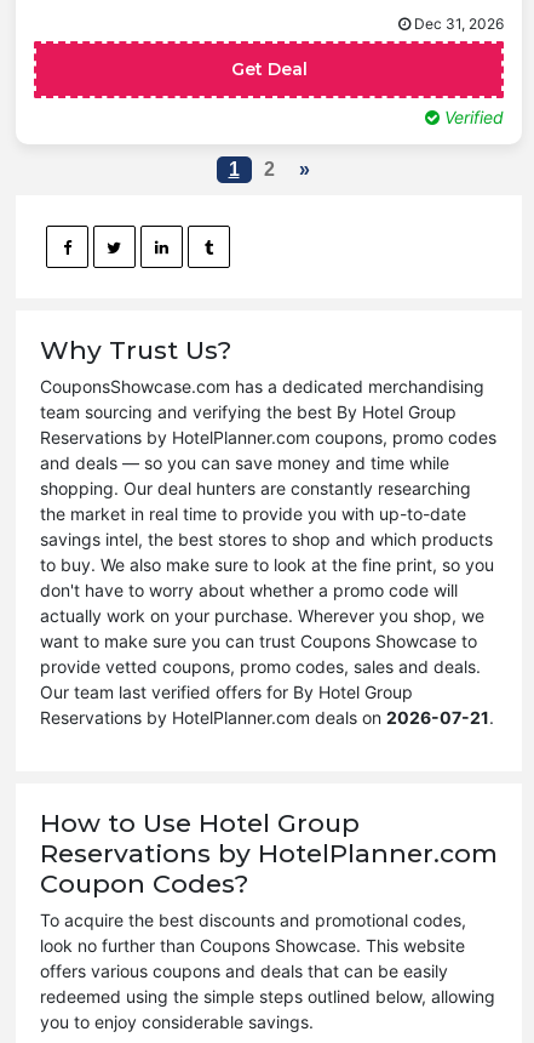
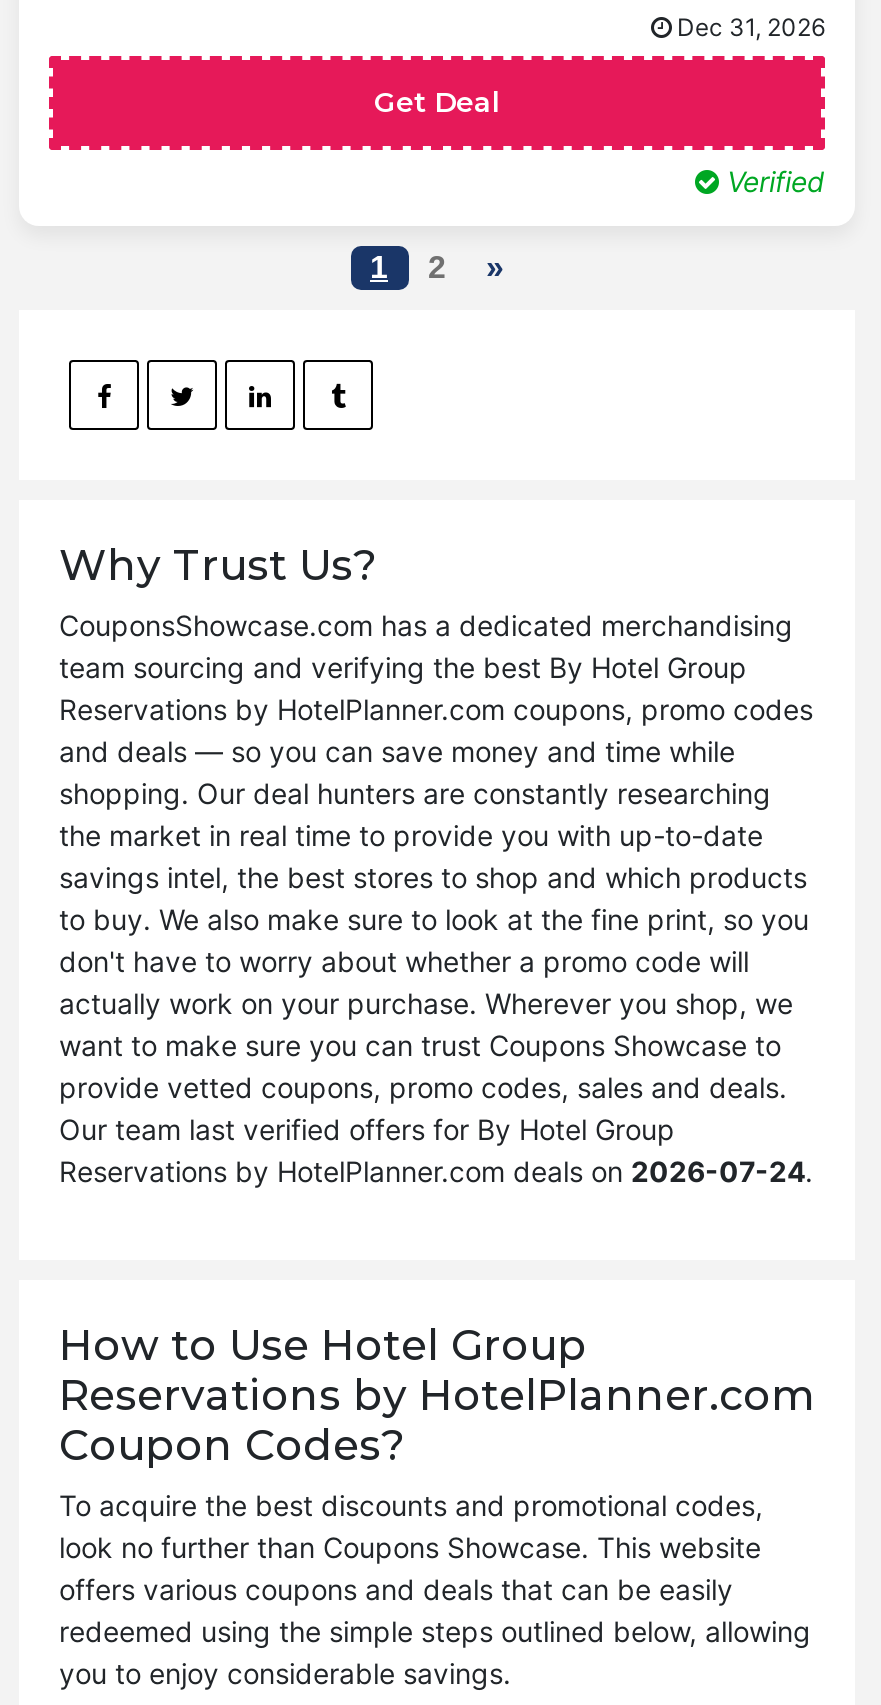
- Reservations by HotelPlanner.com deals on 2026-07-21.
+ Reservations by HotelPlanner.com deals on 2026-07-24.
